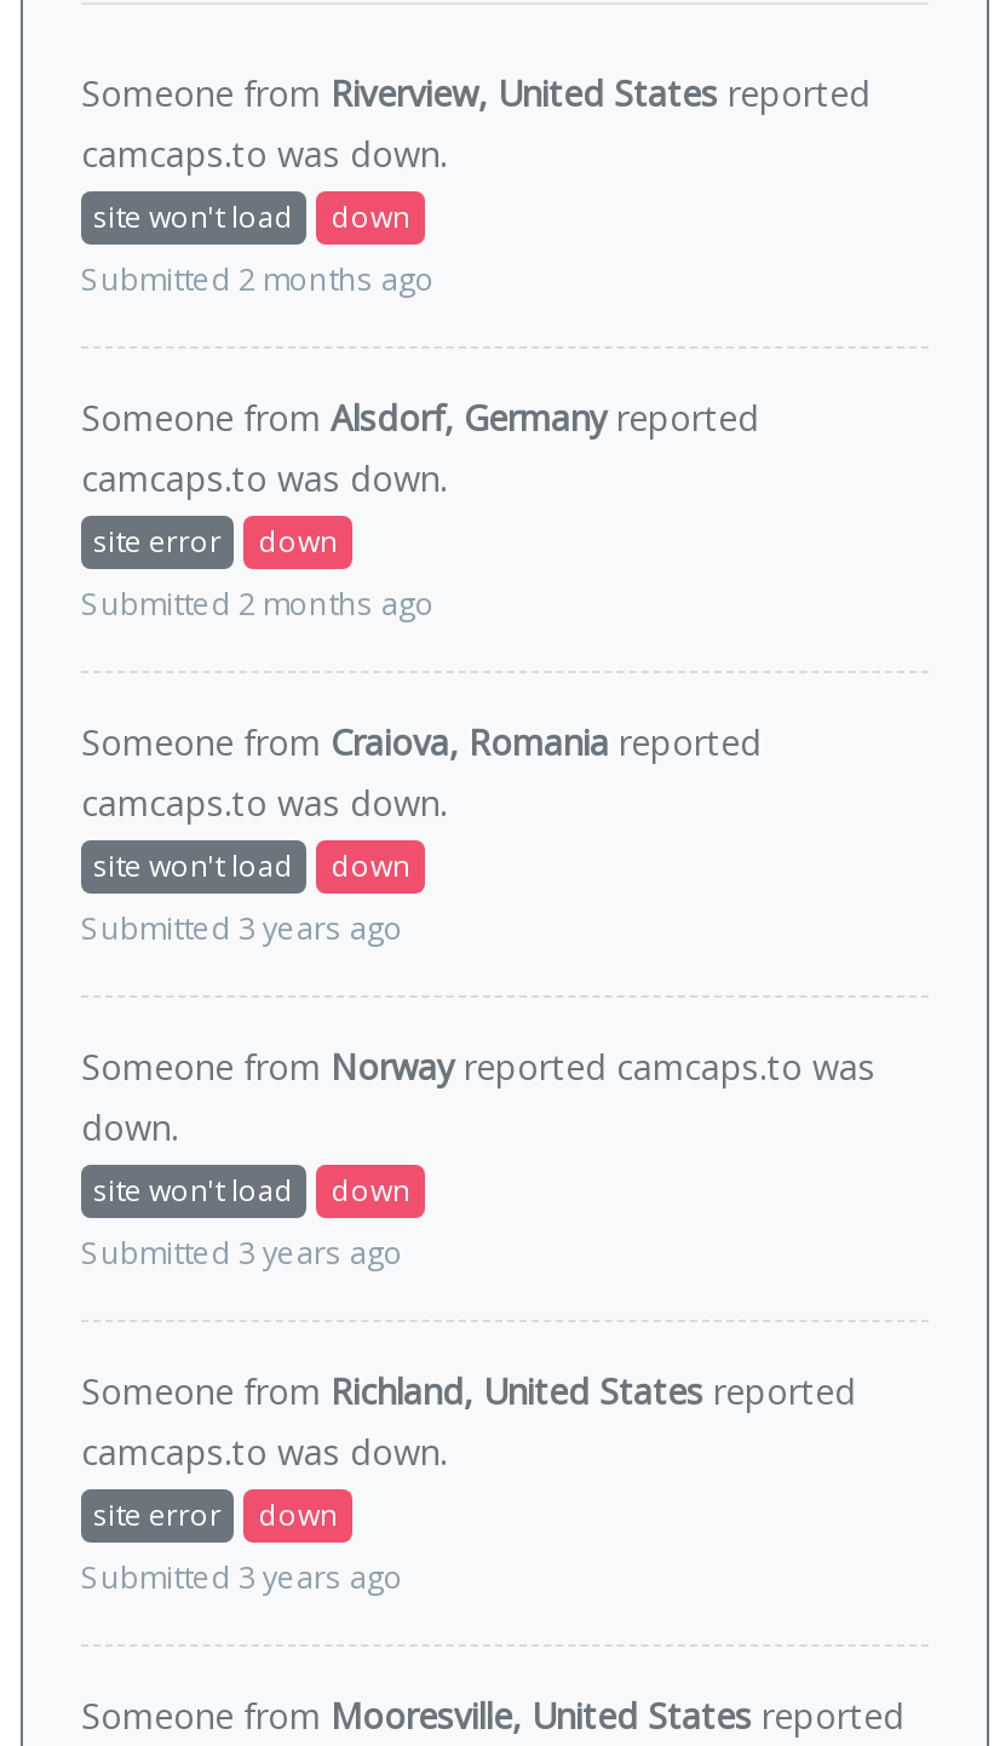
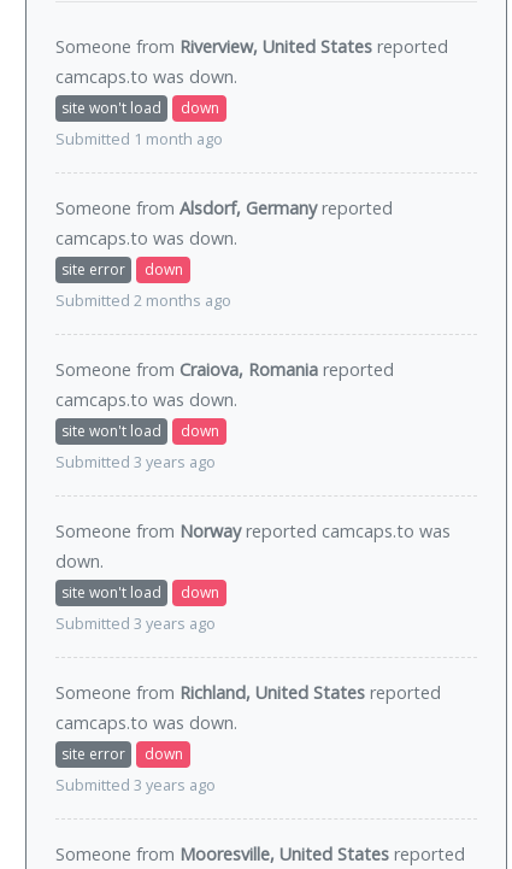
- Submitted 2 months ago
+ Submitted 1 month ago
